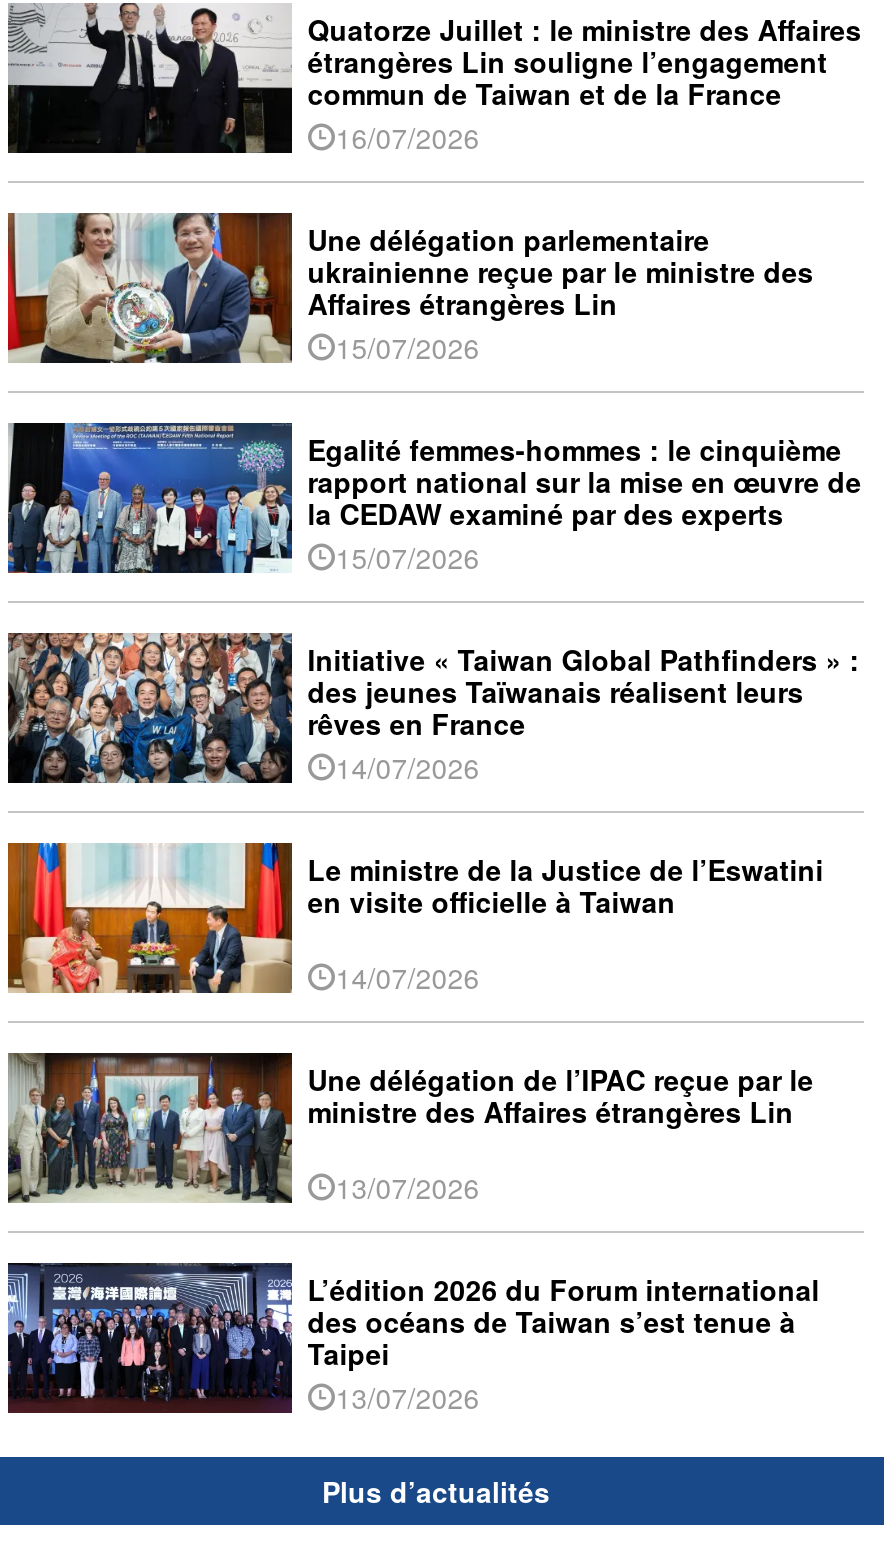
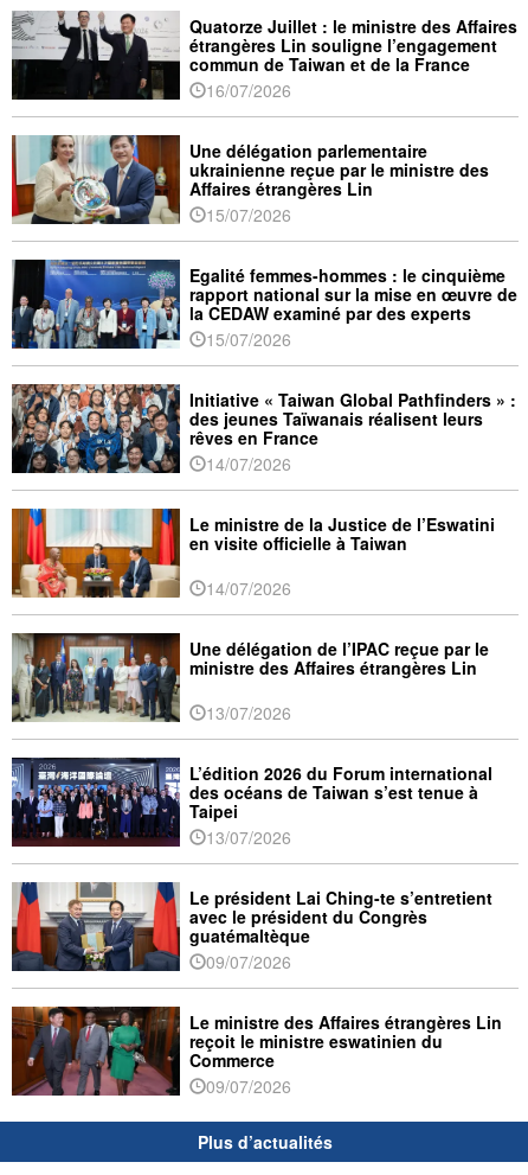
+ [image]

+ [image]
+ Le président Lai Ching-te s’entretient
+ avec le président du Congrès
+ guatémaltèque
+ 09/07/2026
+ Le ministre des Affaires étrangères Lin
+ reçoit le ministre eswatinien du
+ Commerce
+ 09/07/2026
